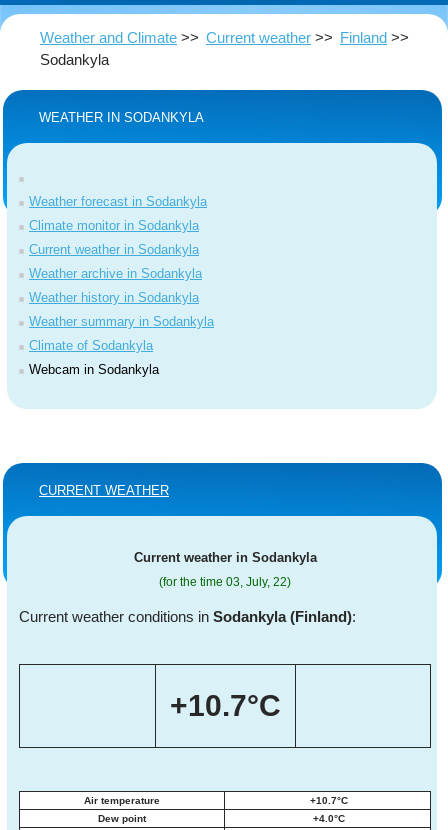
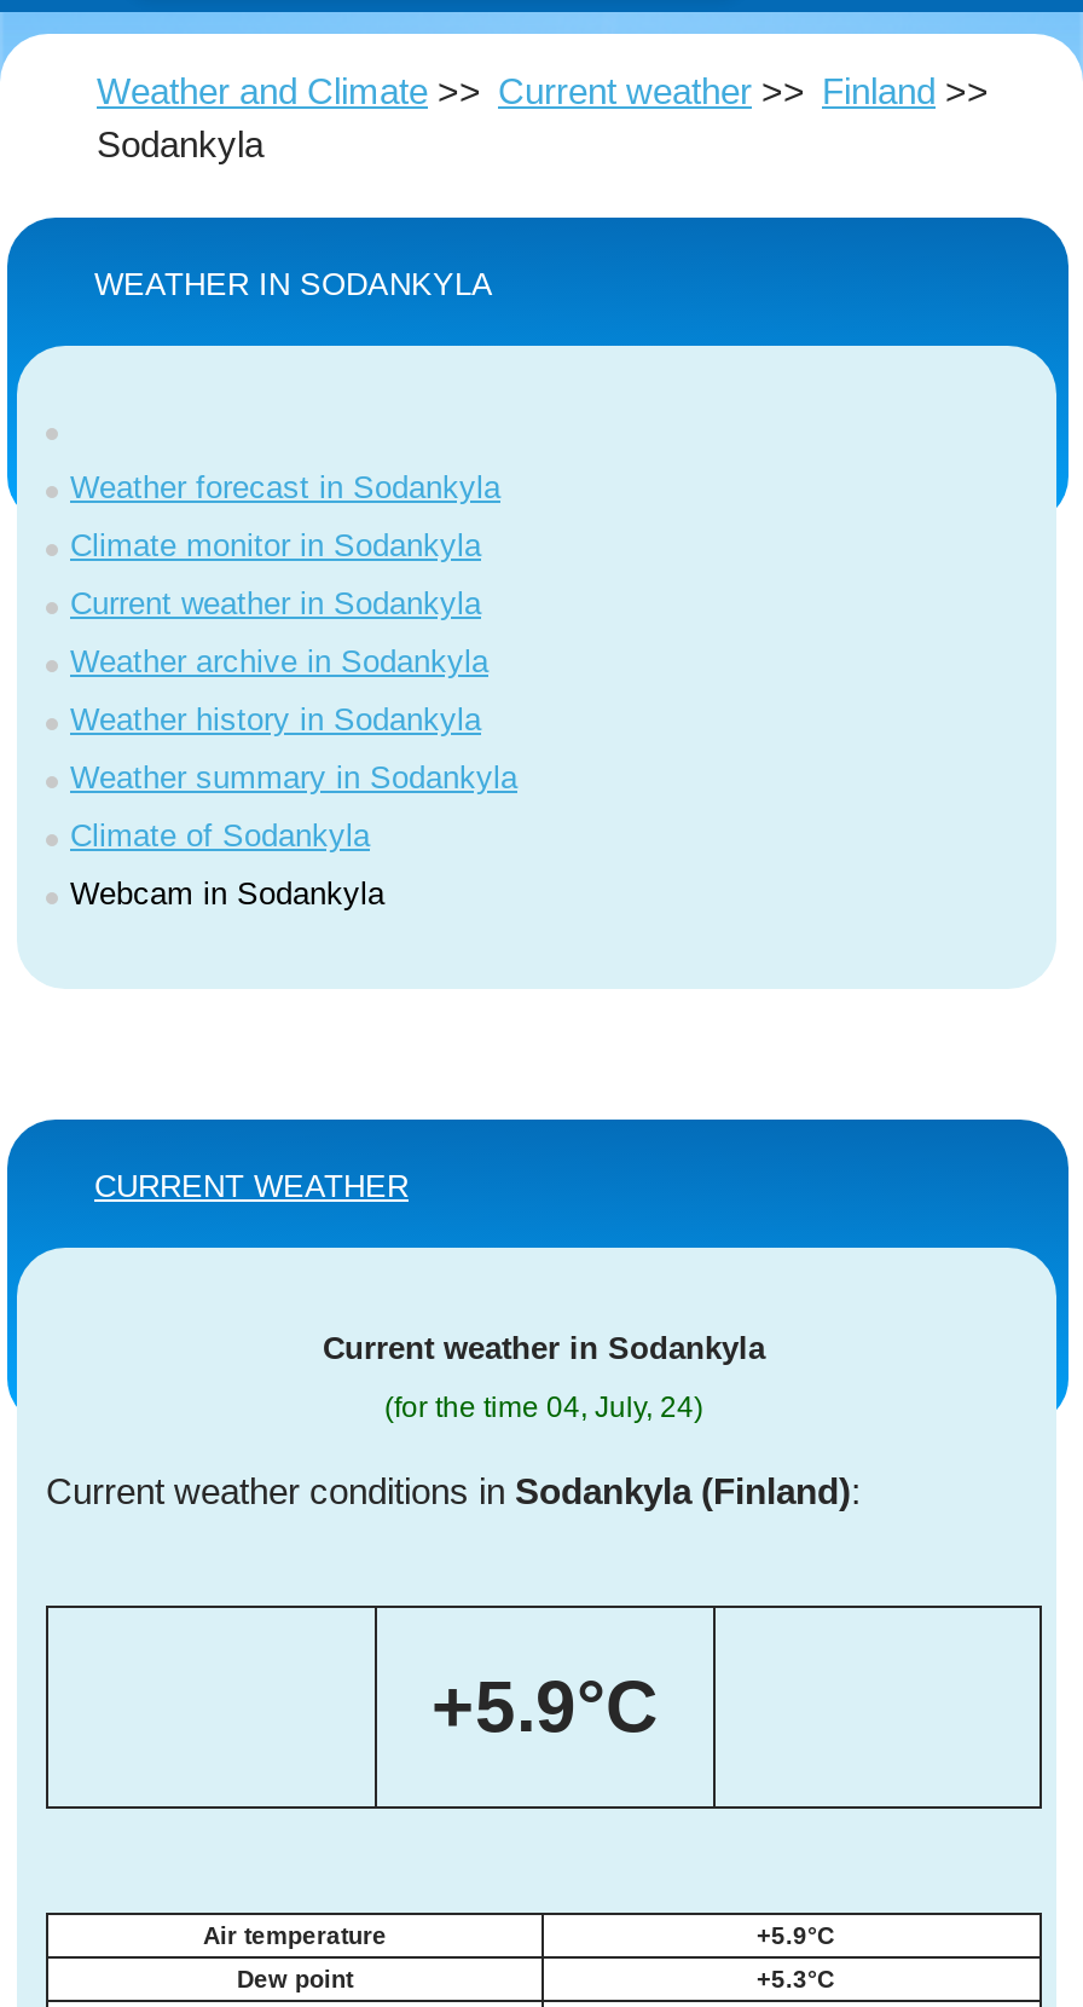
- (for the time 03, July, 22)
+ (for the time 04, July, 24)

- +10.7°C
+ +5.9°C

- +10.7°C
+ +5.9°C

- +4.0°C
+ +5.3°C
